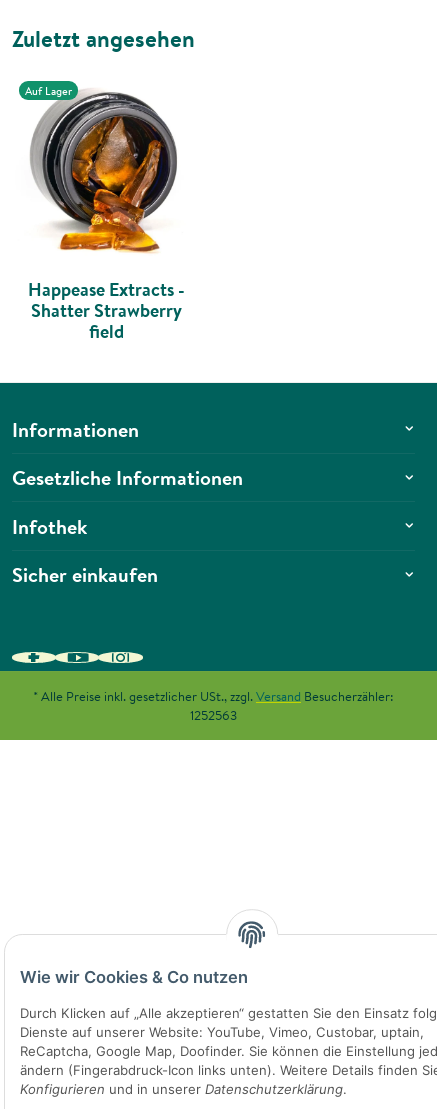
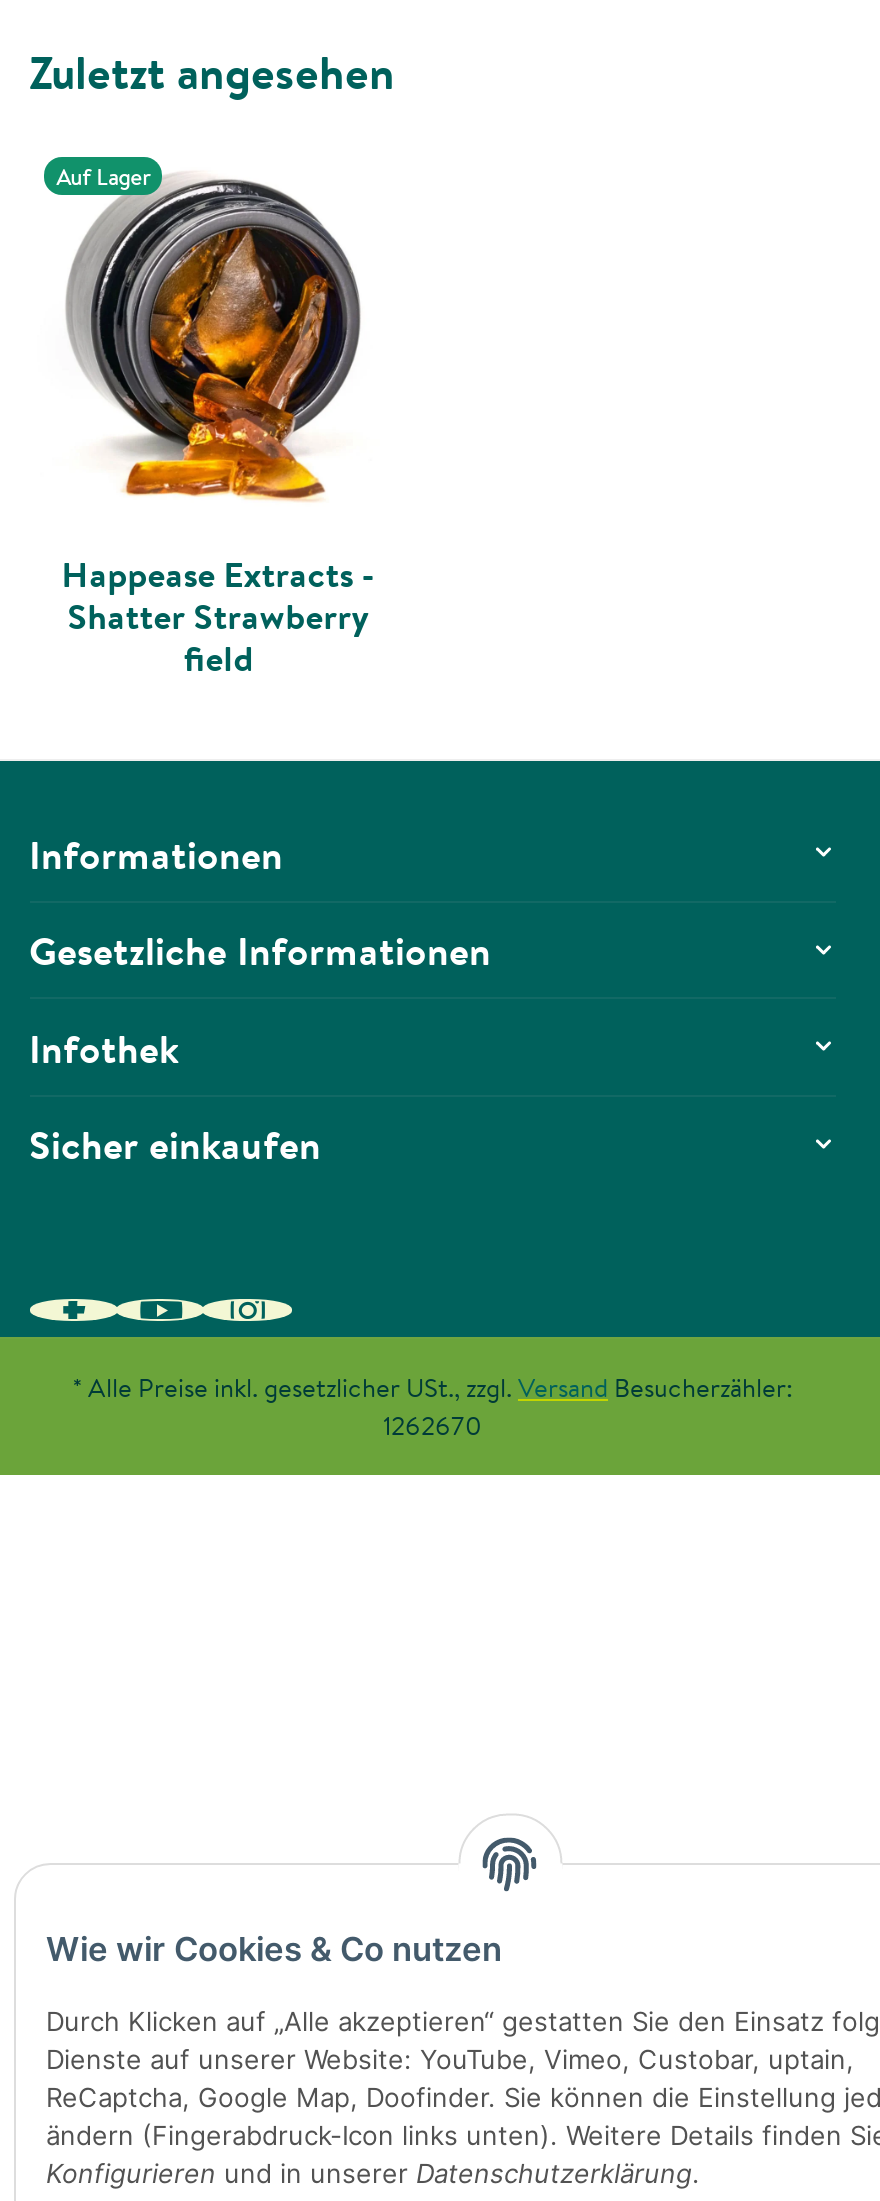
- 1252563
+ 1262670
